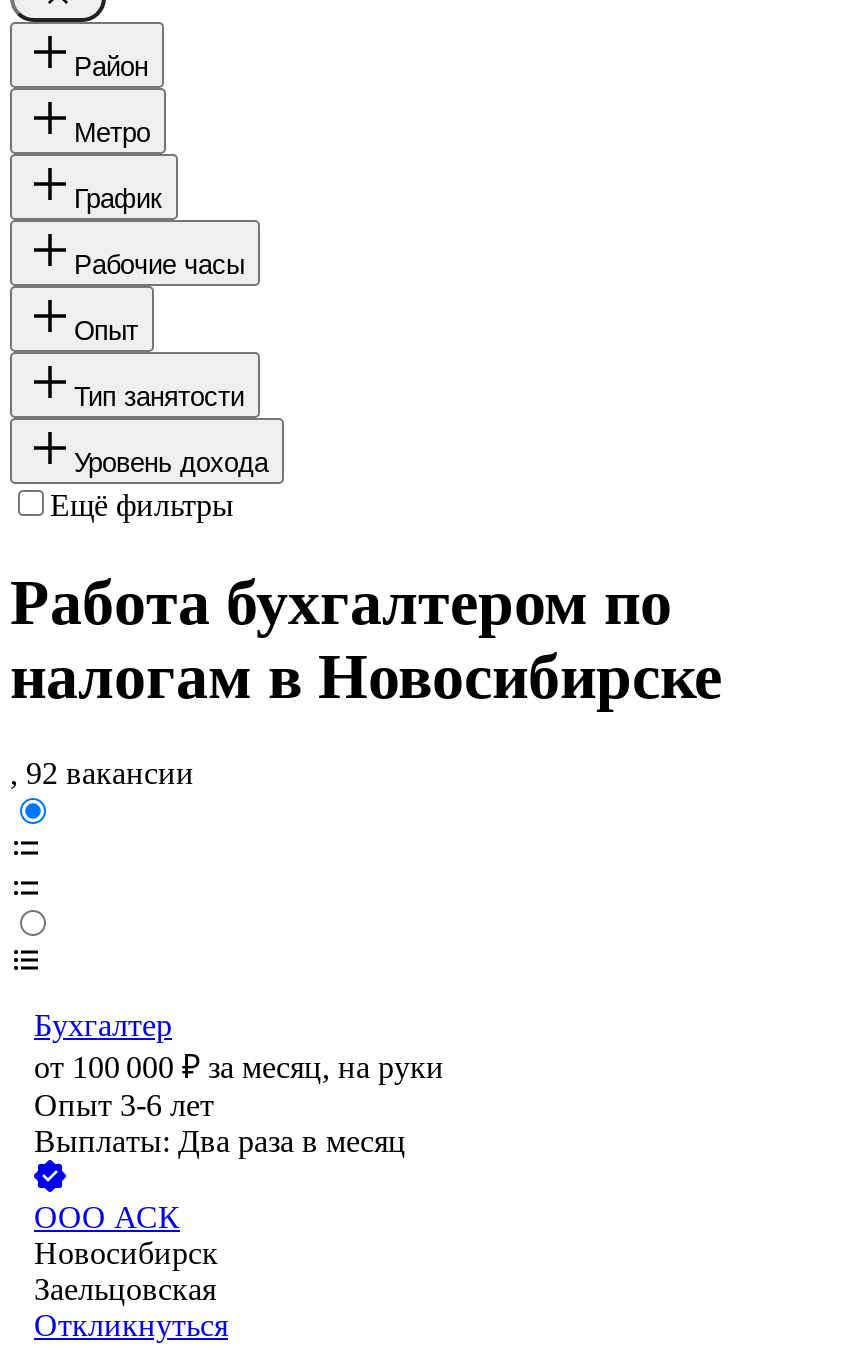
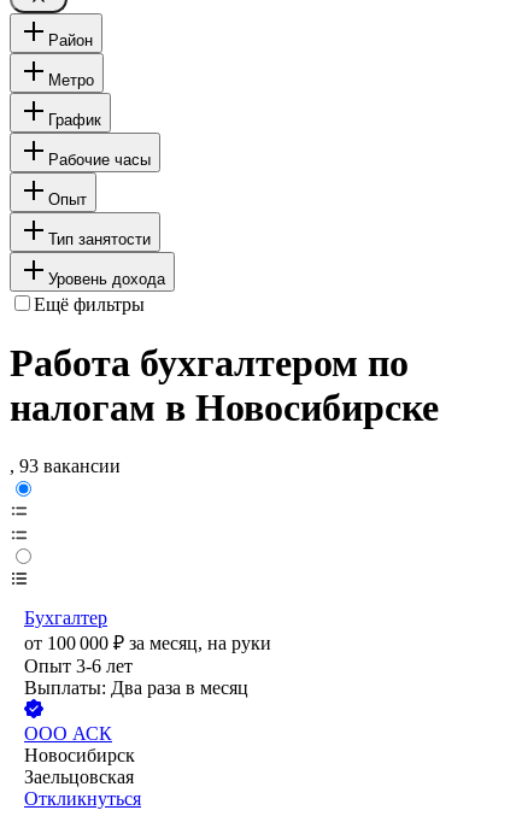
- , 92 вакансии
+ , 93 вакансии
